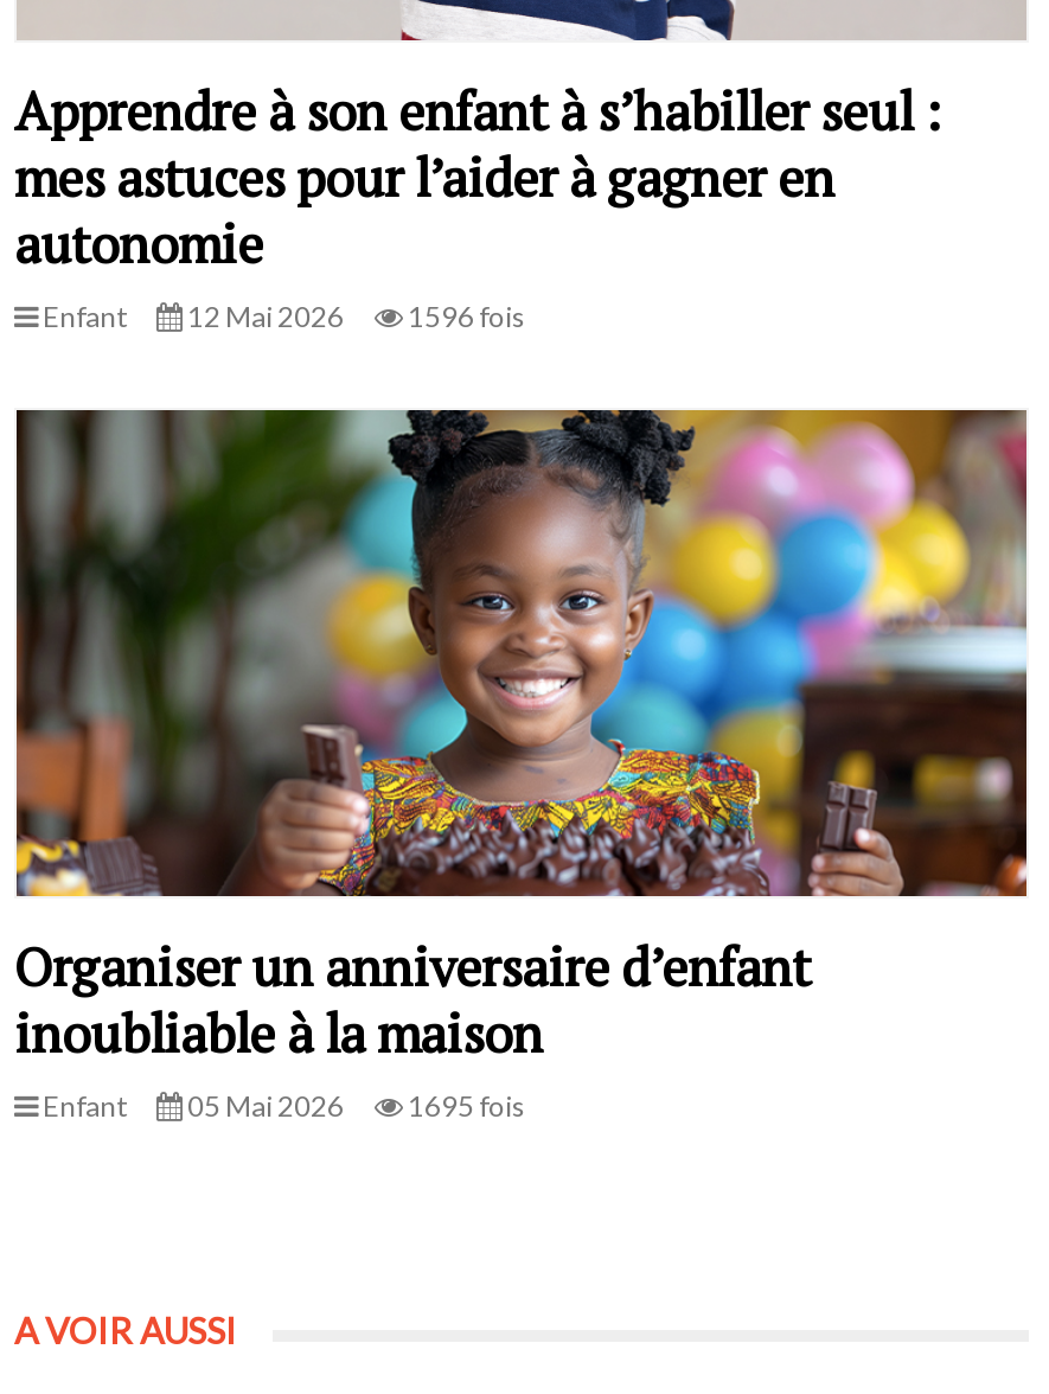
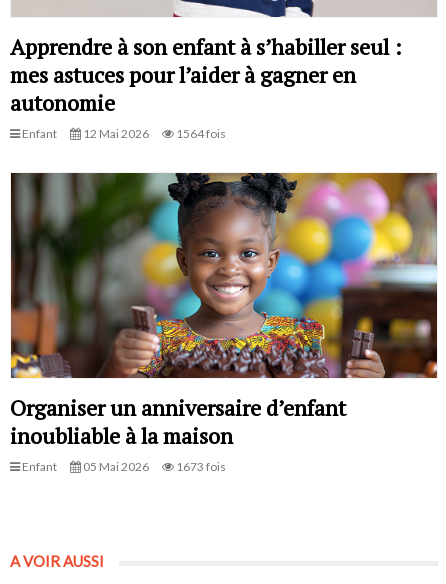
- Enfant 12 Mai 2026 1596 fois
+ Enfant 12 Mai 2026 1564 fois

- Enfant 05 Mai 2026 1695 fois
+ Enfant 05 Mai 2026 1673 fois
